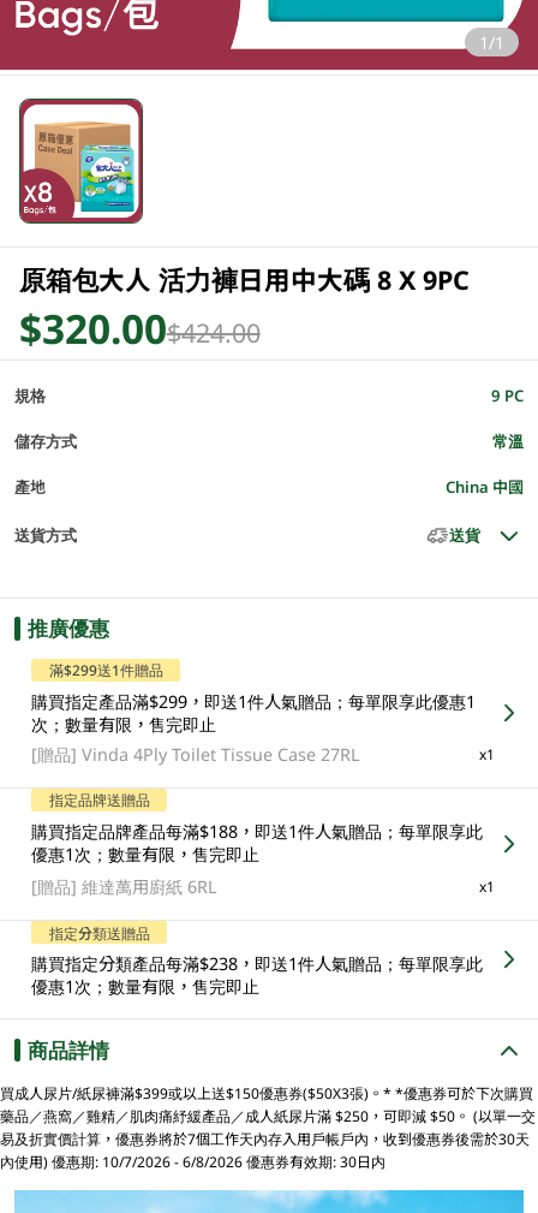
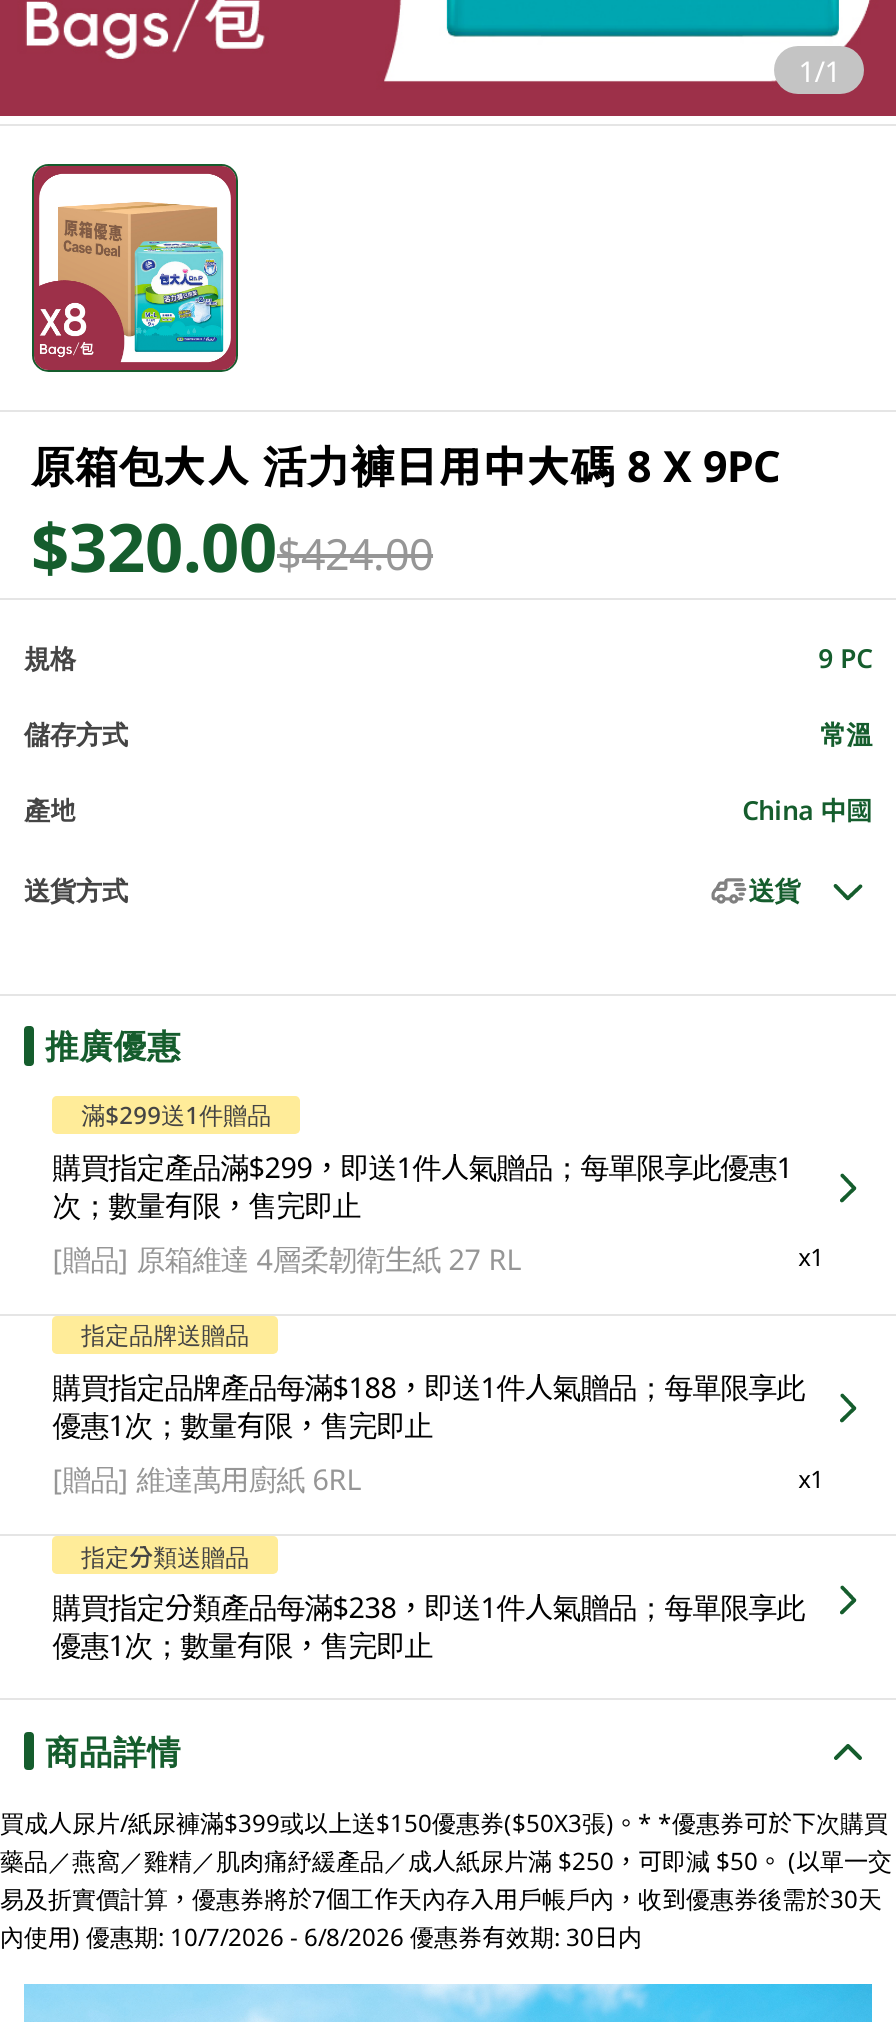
- [贈品] Vinda 4Ply Toilet Tissue Case 27RL
+ [贈品]原箱維達 4層柔韌衛生紙 27 RL
